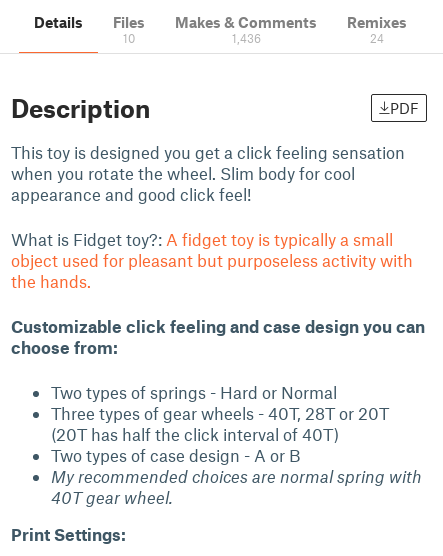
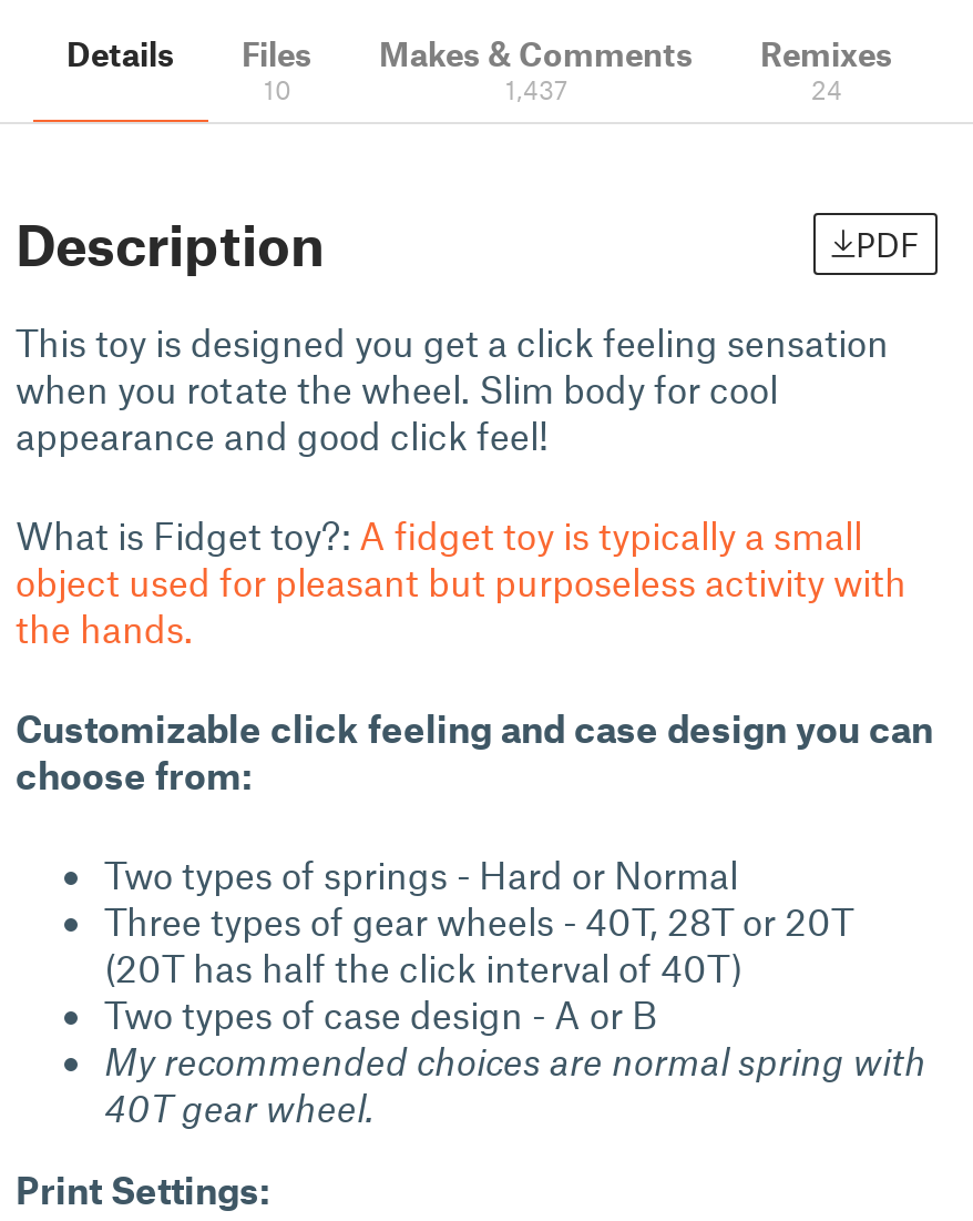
- 1,436
+ 1,437
